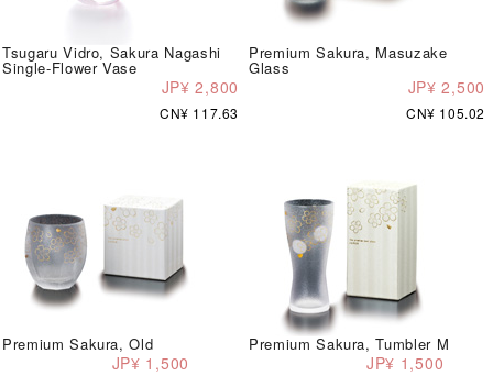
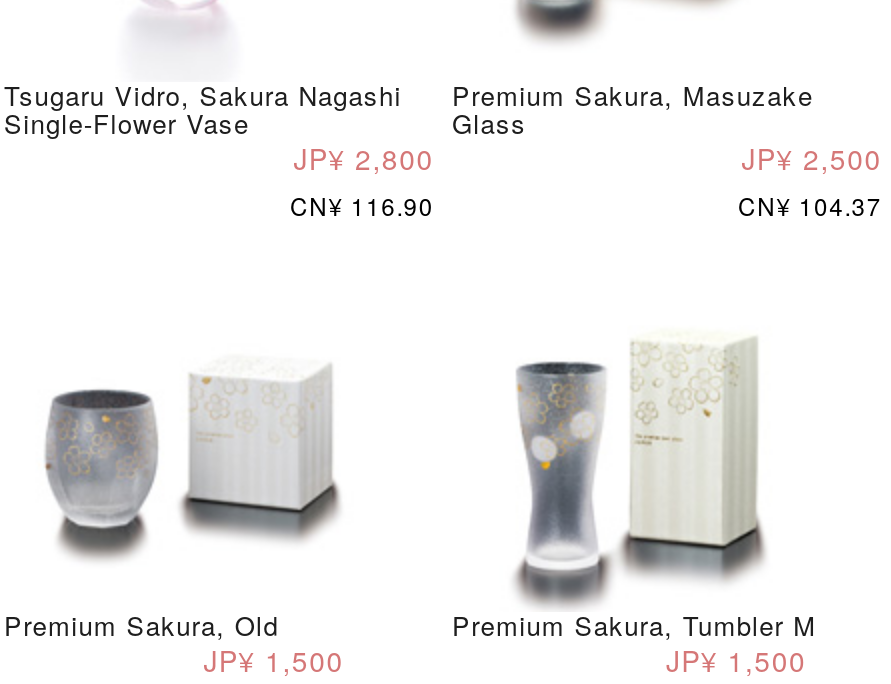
- CN¥ 117.63
+ CN¥ 116.90

- CN¥ 105.02
+ CN¥ 104.37
